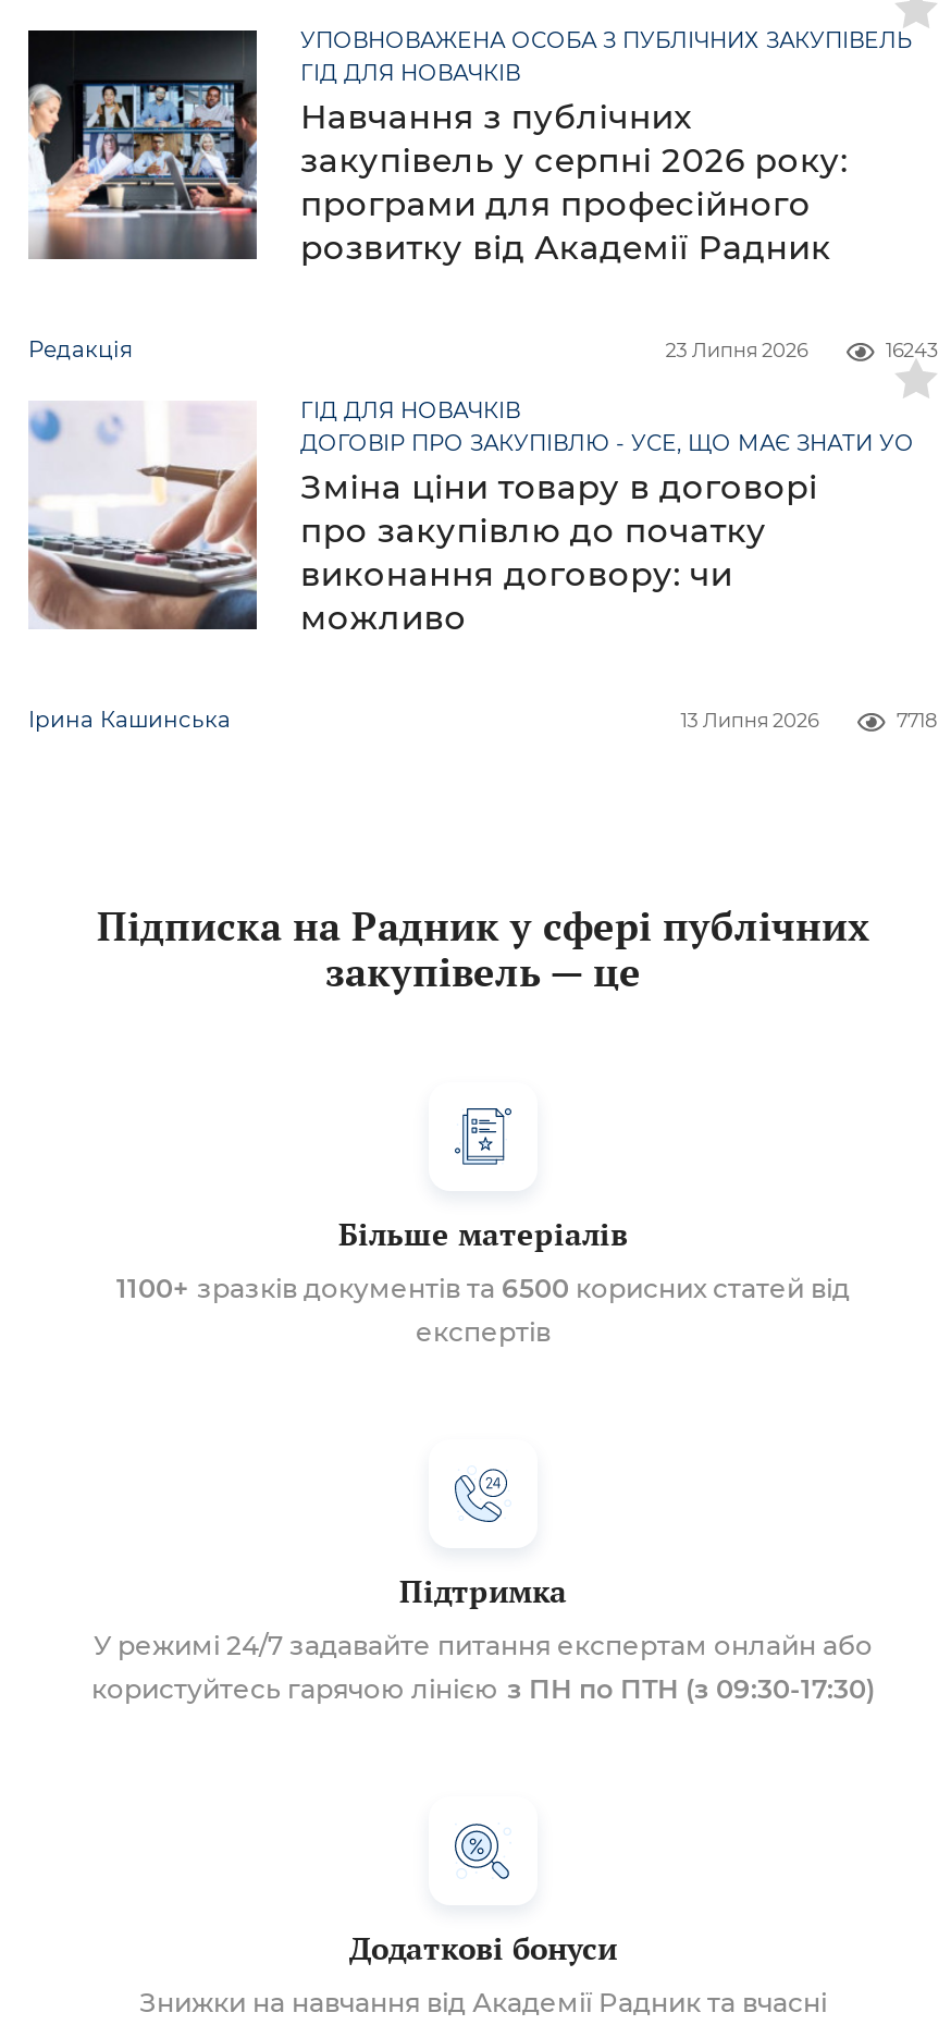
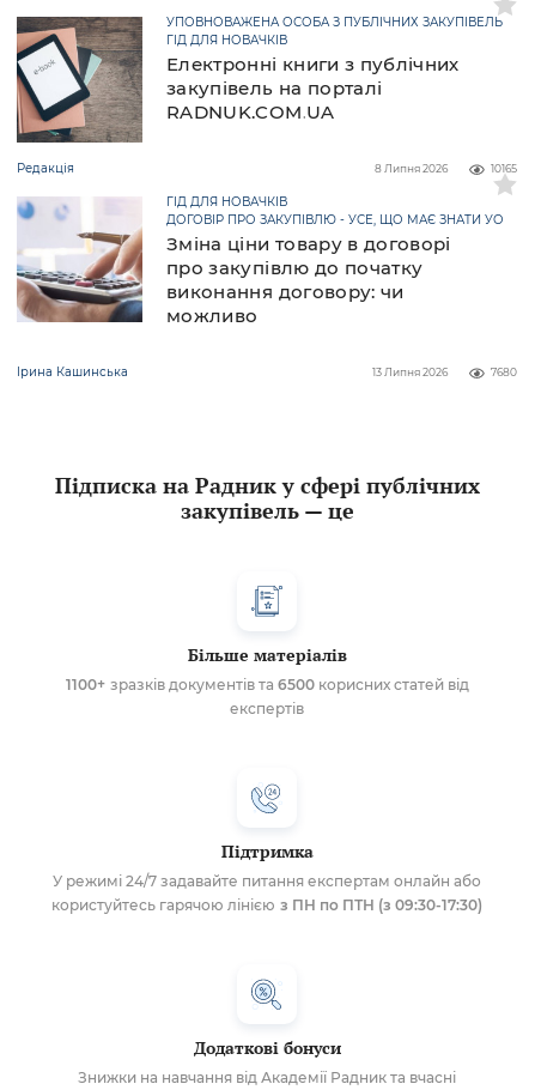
- [image]
- Навчання з публічних
- закупівель у серпні 2026 року:
- програми для професійного
- розвитку від Академії Радник
+ [image]
+ Електронні книги з публічних
+ закупівель на порталі
+ RADNUK.COM.UA

- 23 Липня 2026
+ 8 Липня 2026

- 16243
+ 10165

- 7718
+ 7680
